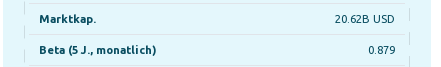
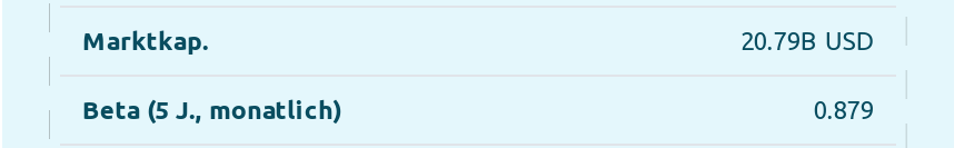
- 20.62B USD
+ 20.79B USD
